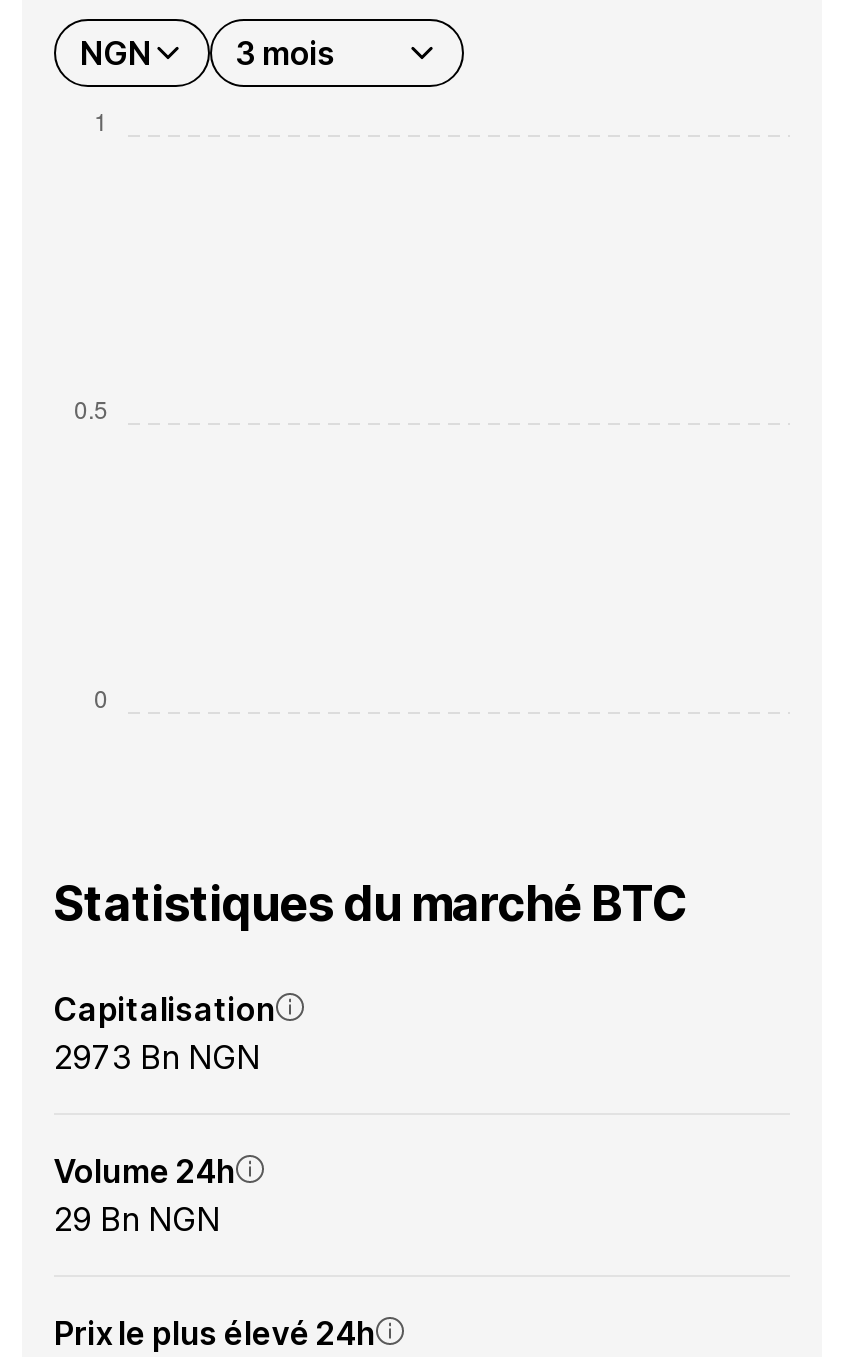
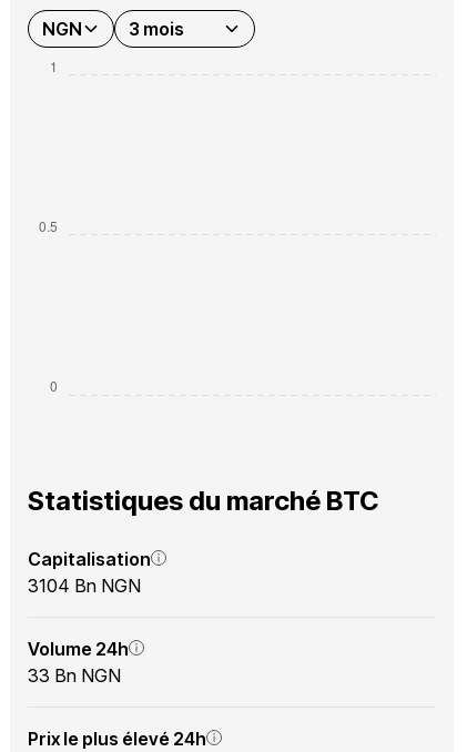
- 2973 Bn NGN
+ 3104 Bn NGN

- 29 Bn NGN
+ 33 Bn NGN
